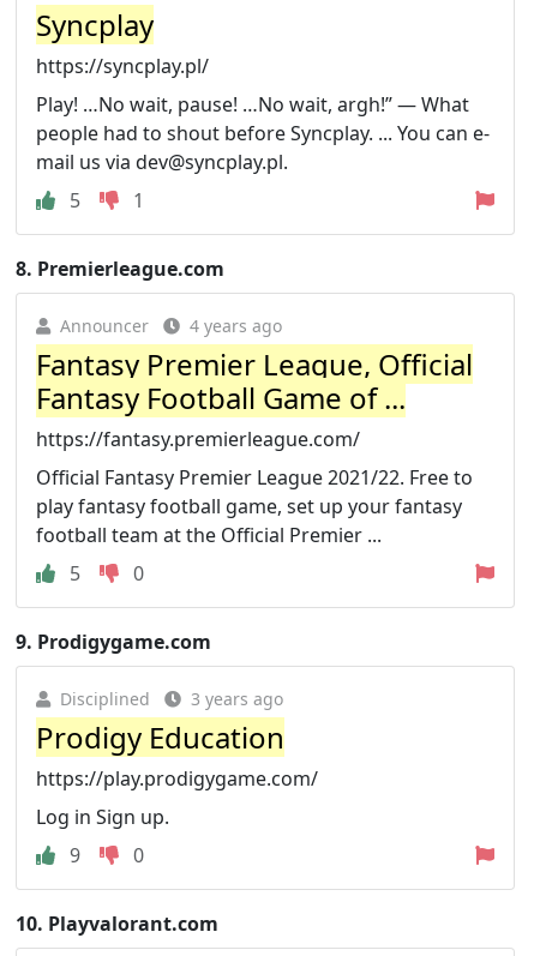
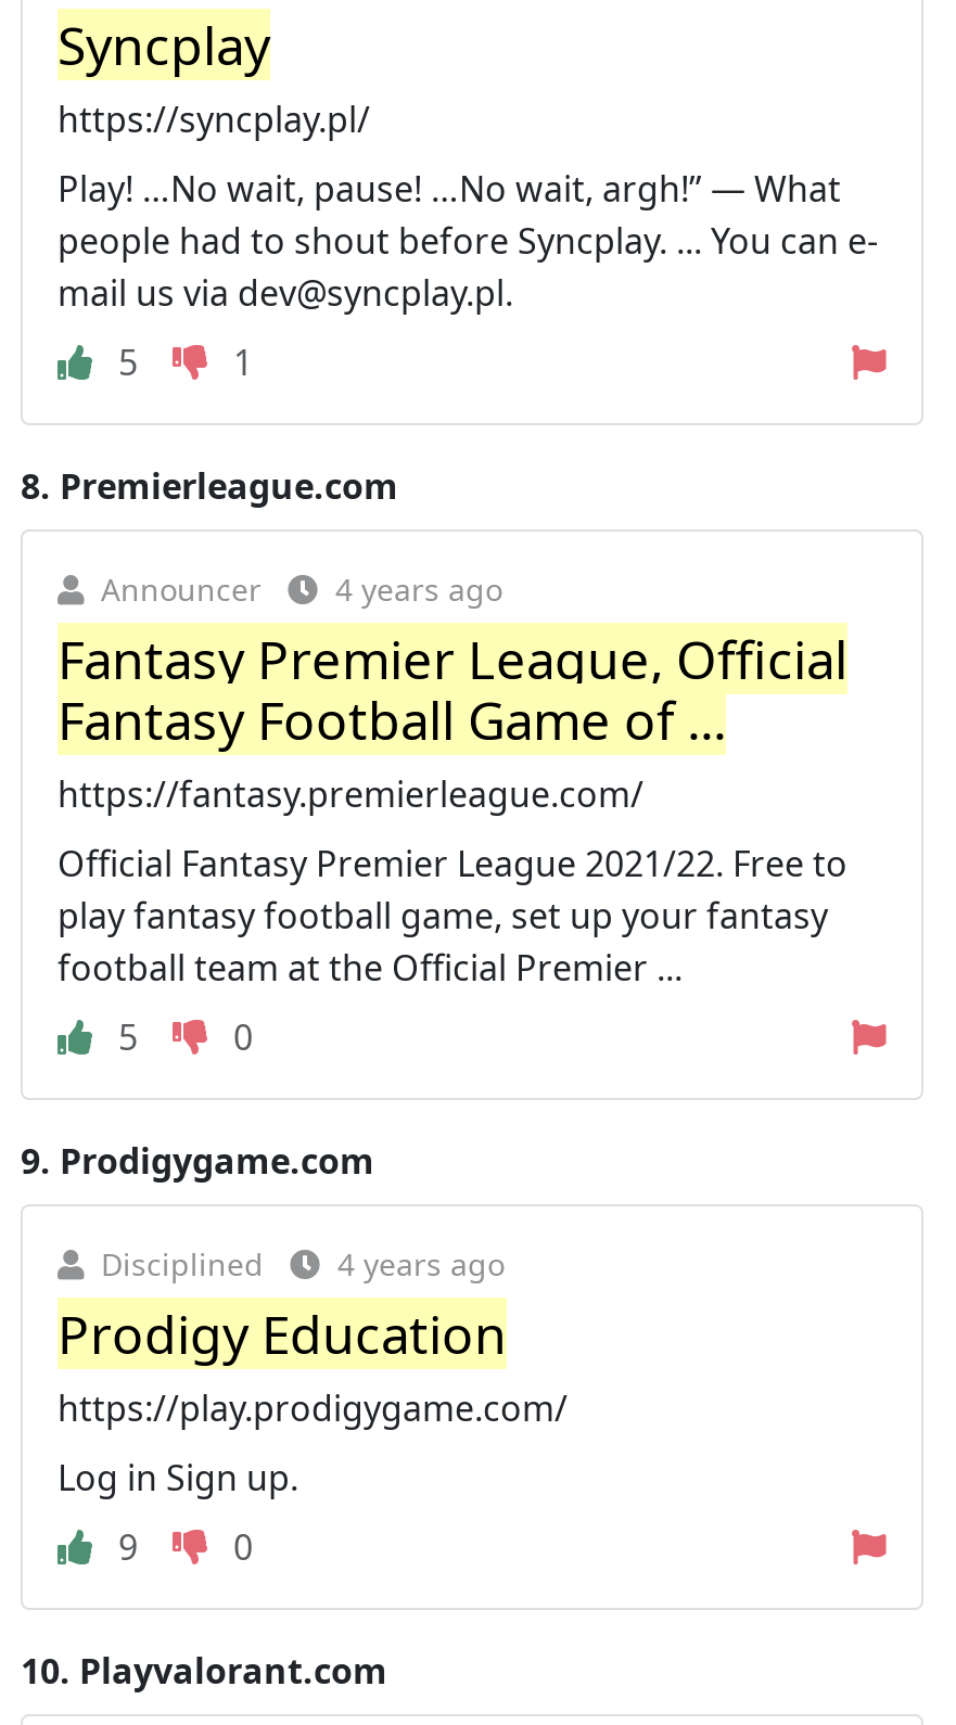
- Disciplined 3 years ago
+ Disciplined 4 years ago
